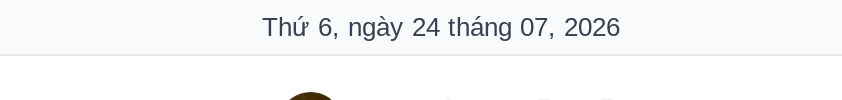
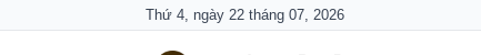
- Thứ 6, ngày 24 tháng 07, 2026
+ Thứ 4, ngày 22 tháng 07, 2026
